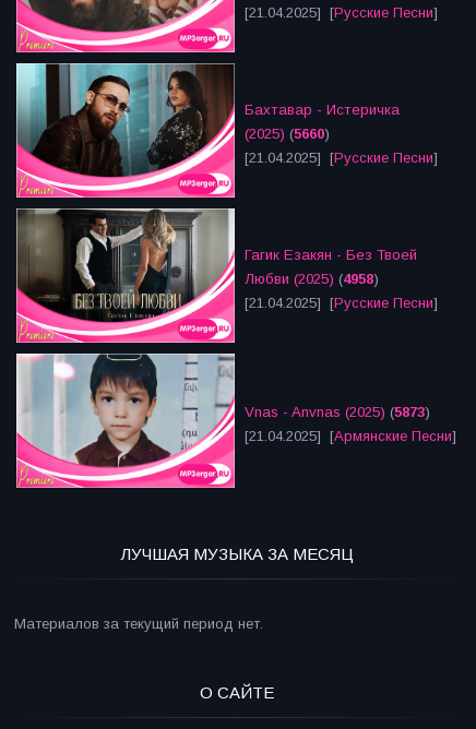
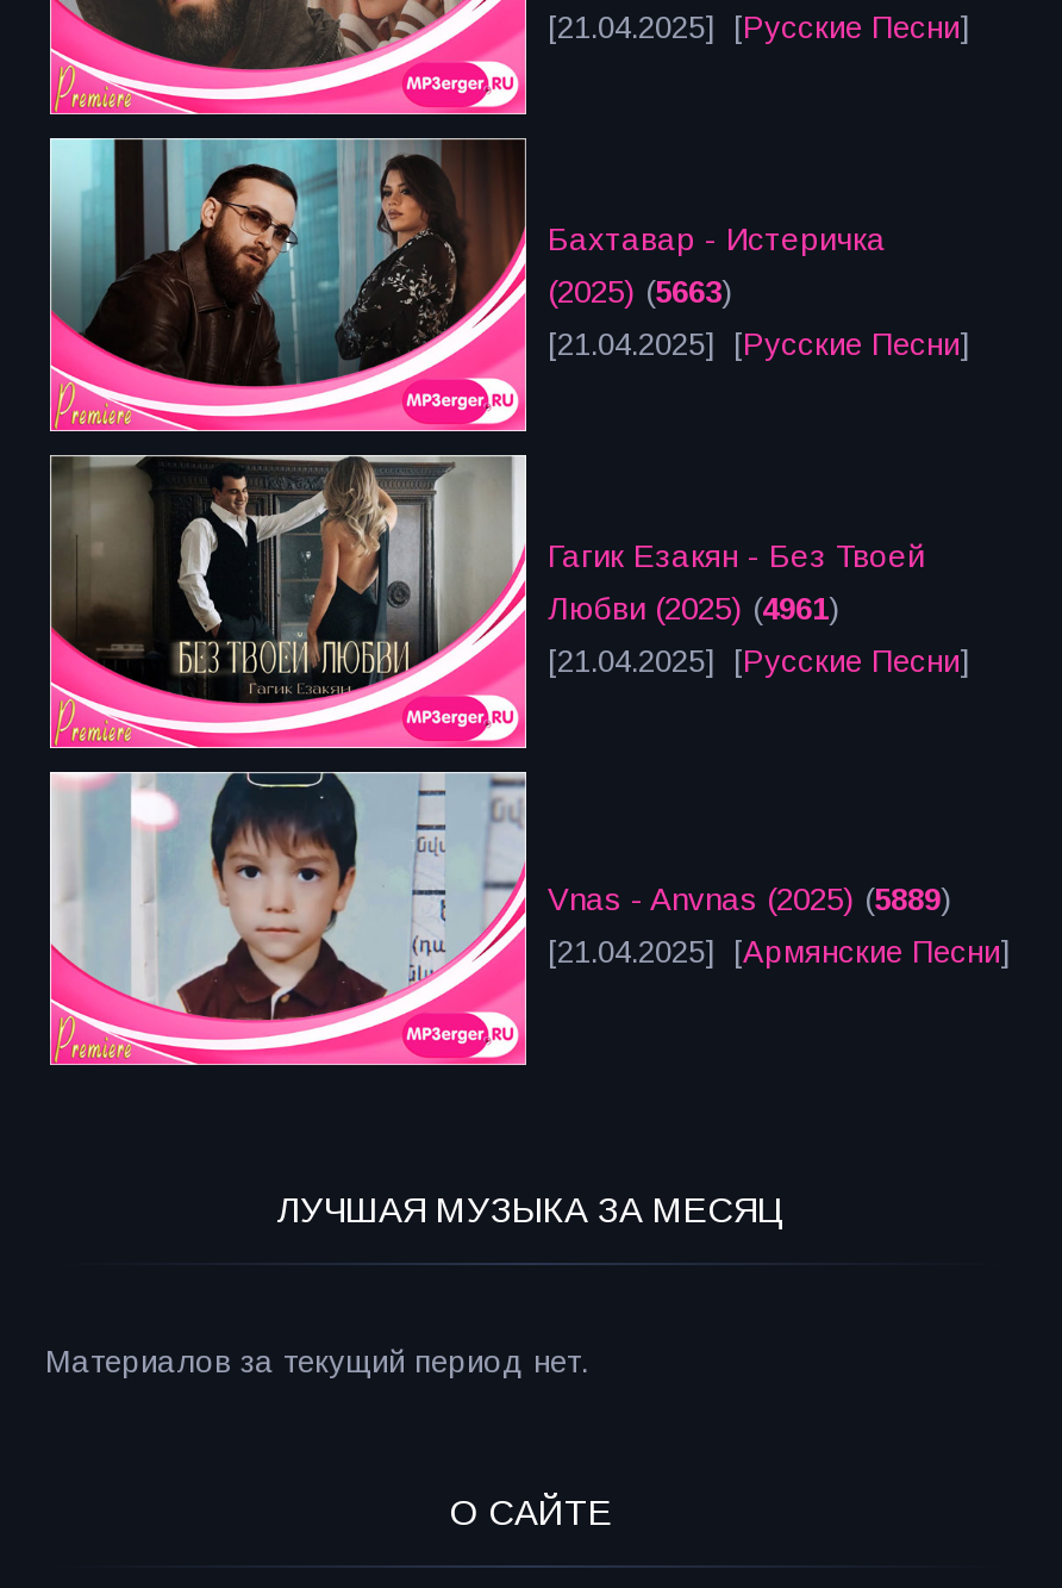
- (2025) (5660)
+ (2025) (5663)

- Любви (2025) (4958)
+ Любви (2025) (4961)

- Vnas - Anvnas (2025) (5873)
+ Vnas - Anvnas (2025) (5889)
